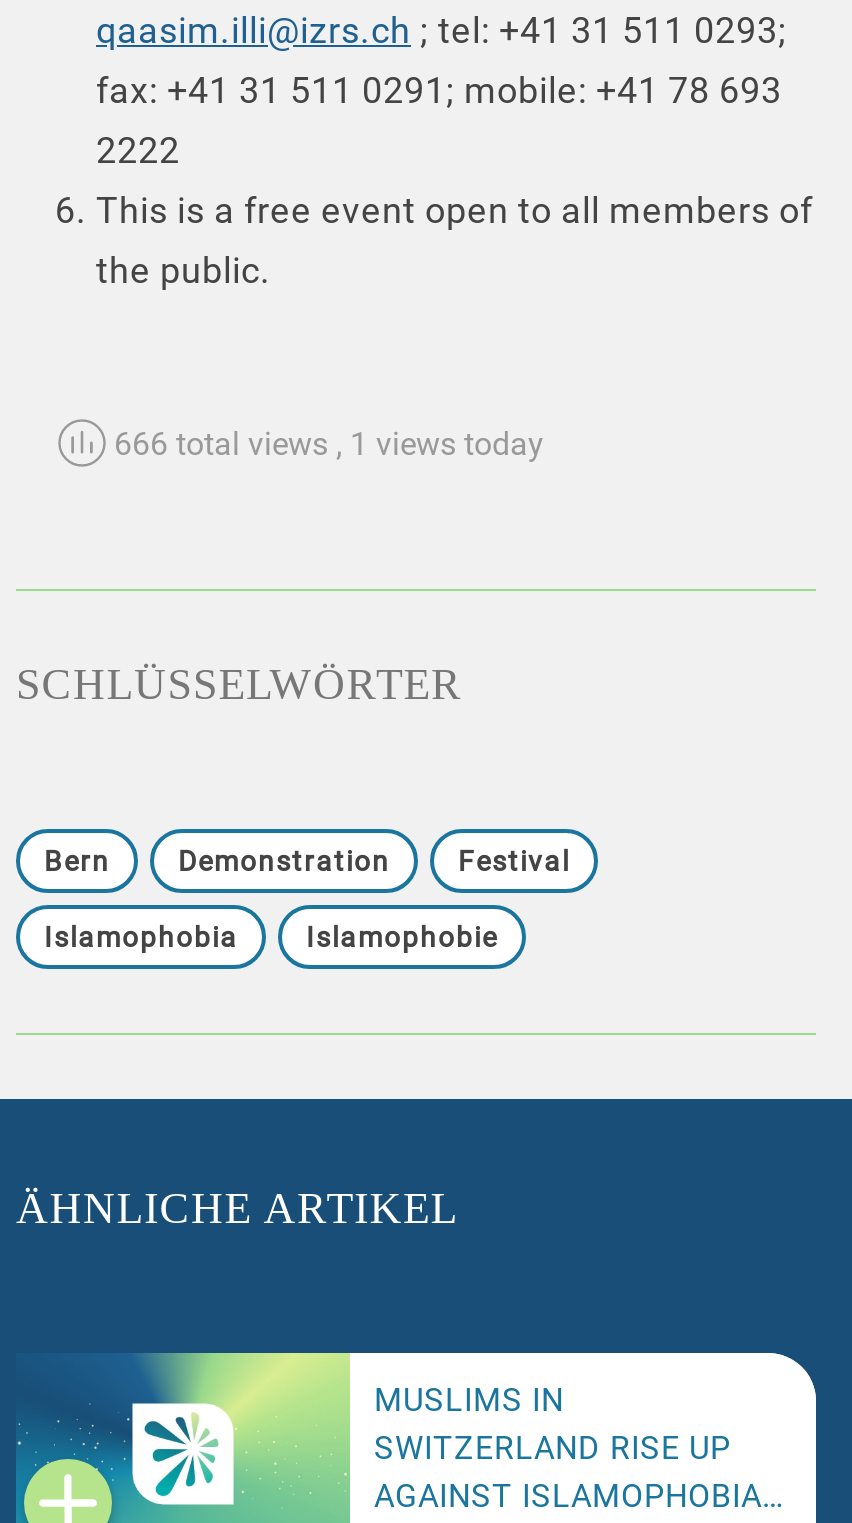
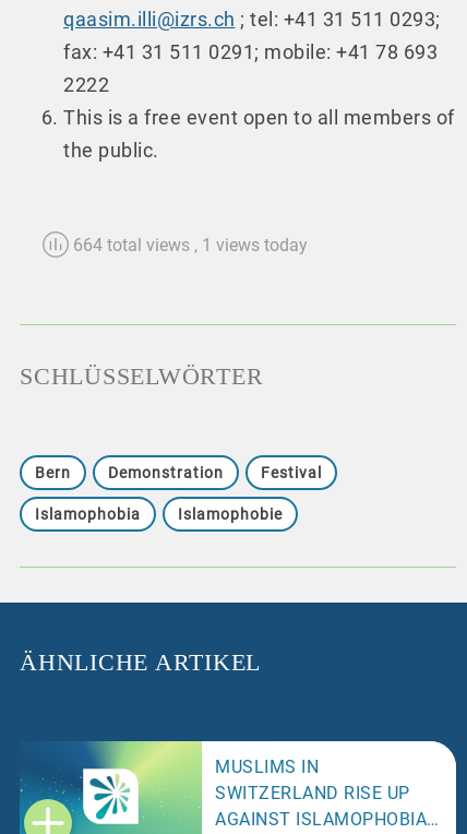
- 666 total views, 1 views today
+ 664 total views, 1 views today
